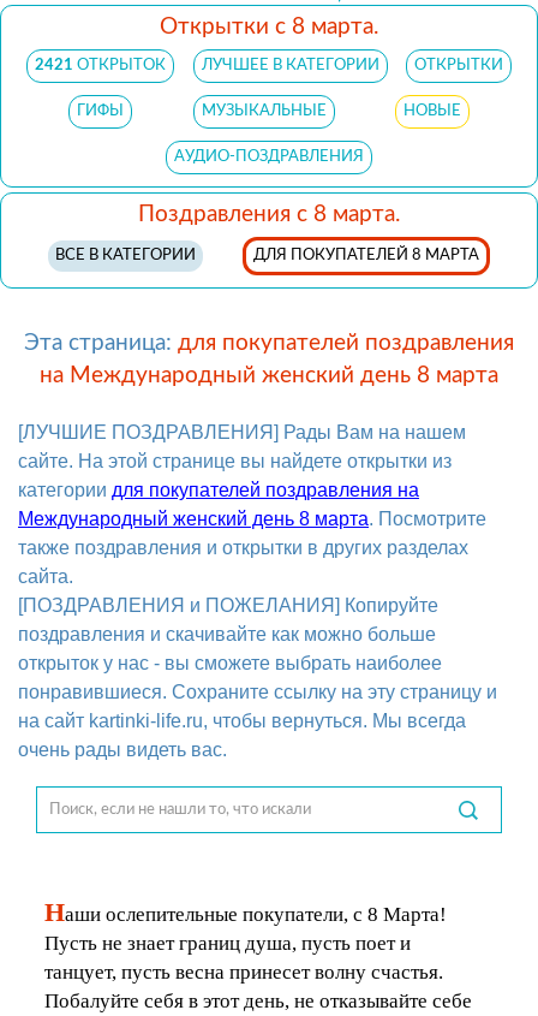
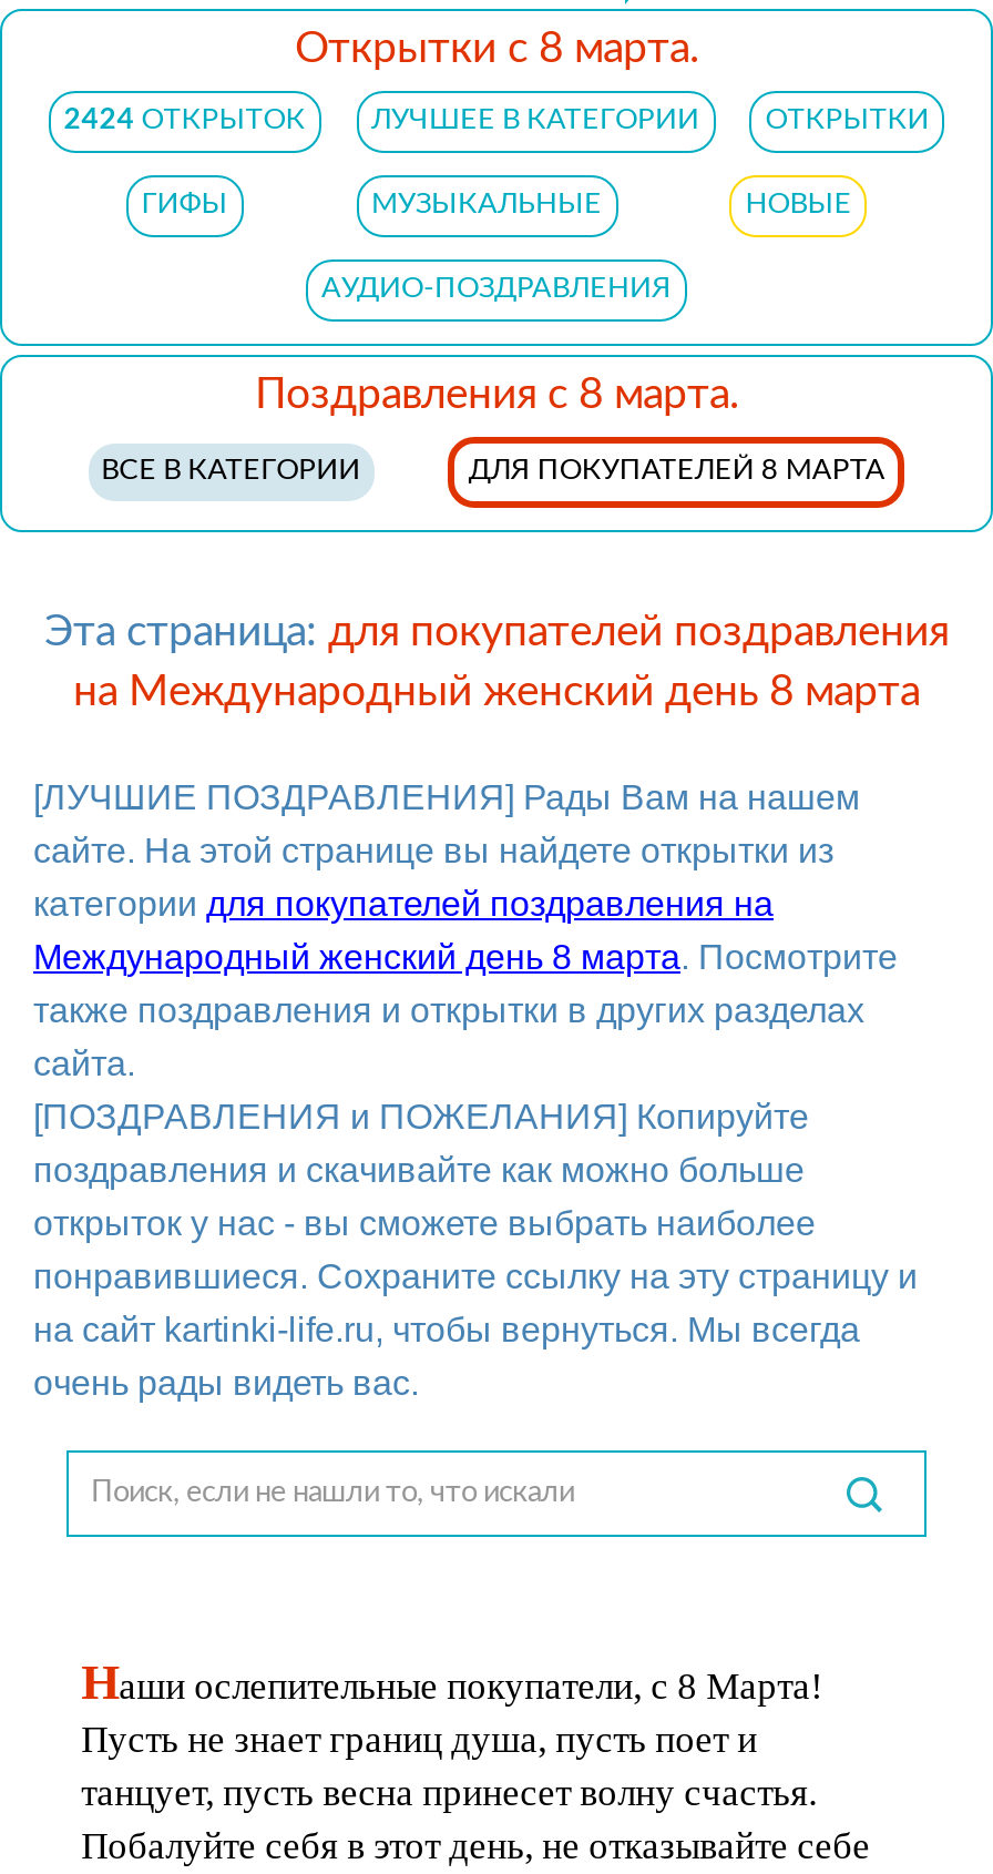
- 2421 ОТКРЫТОК
+ 2424 ОТКРЫТОК
